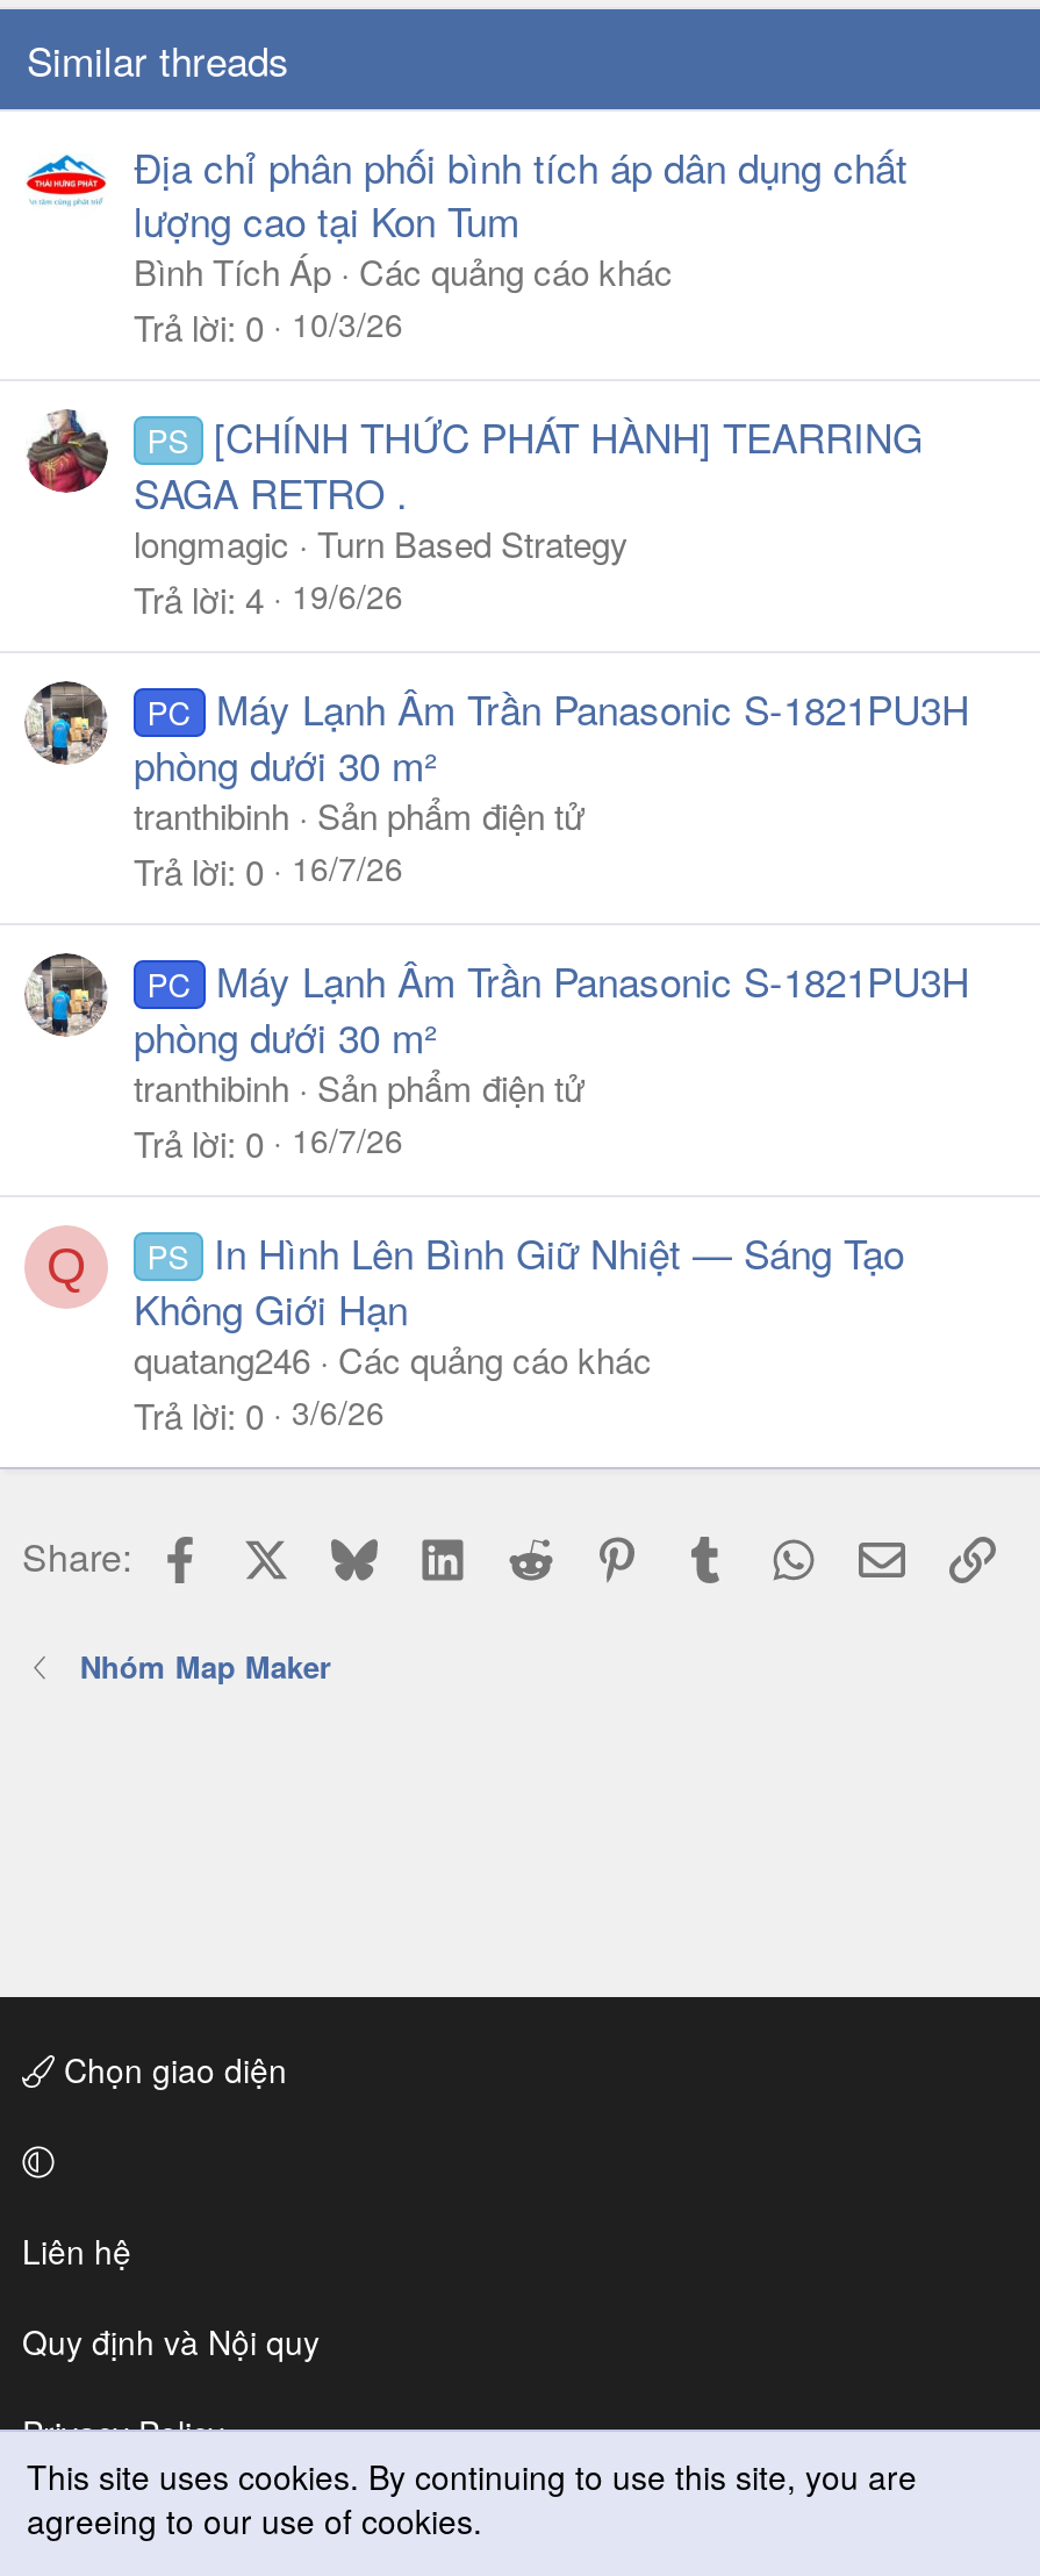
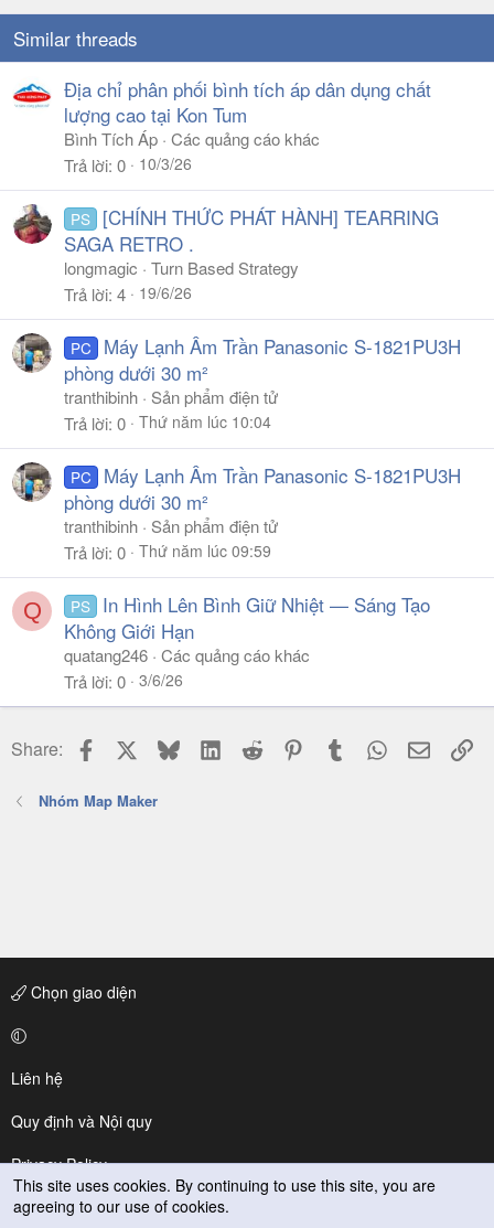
- Trả lời 0 16/7/26
+ Trả lời 0 Thứ năm lúc 10:04

- Trả lời 0 16/7/26
+ Trả lời 0 Thứ năm lúc 09:59
